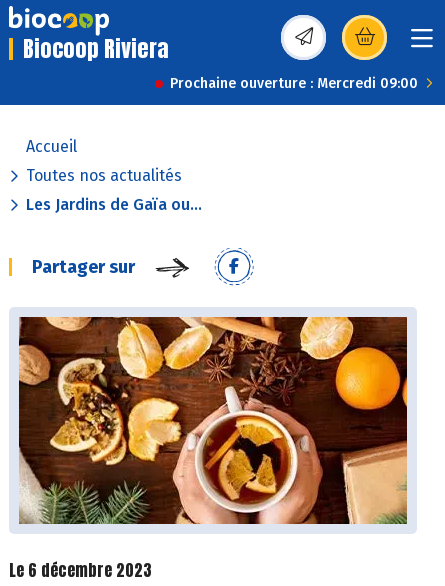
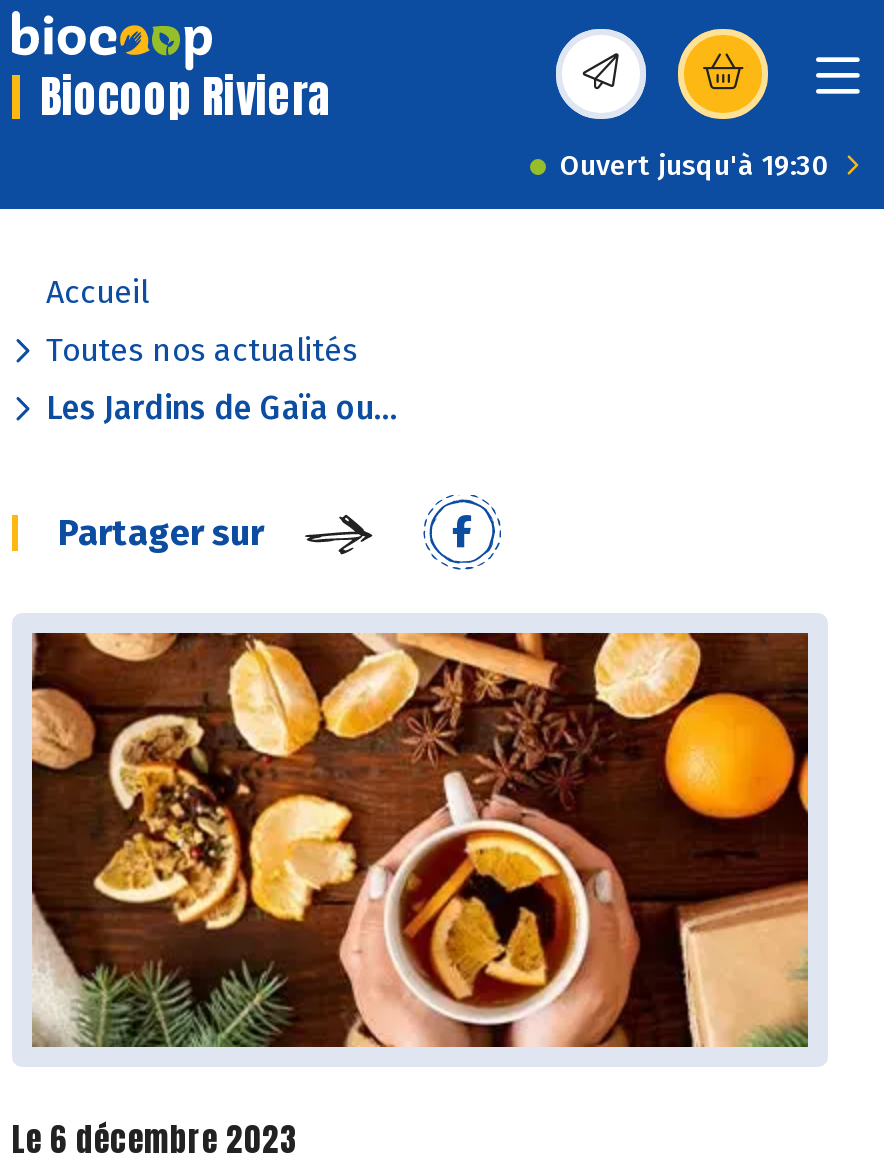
- Prochaine ouverture : Mercredi 09:00
+ Ouvert jusqu'à 19:30
